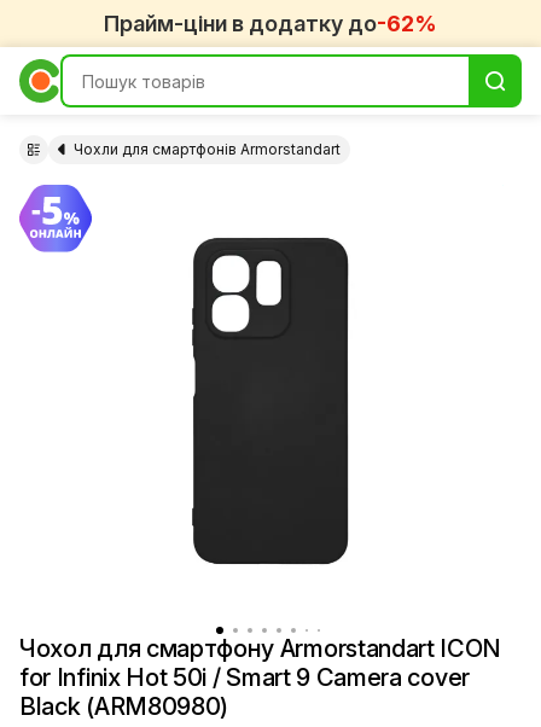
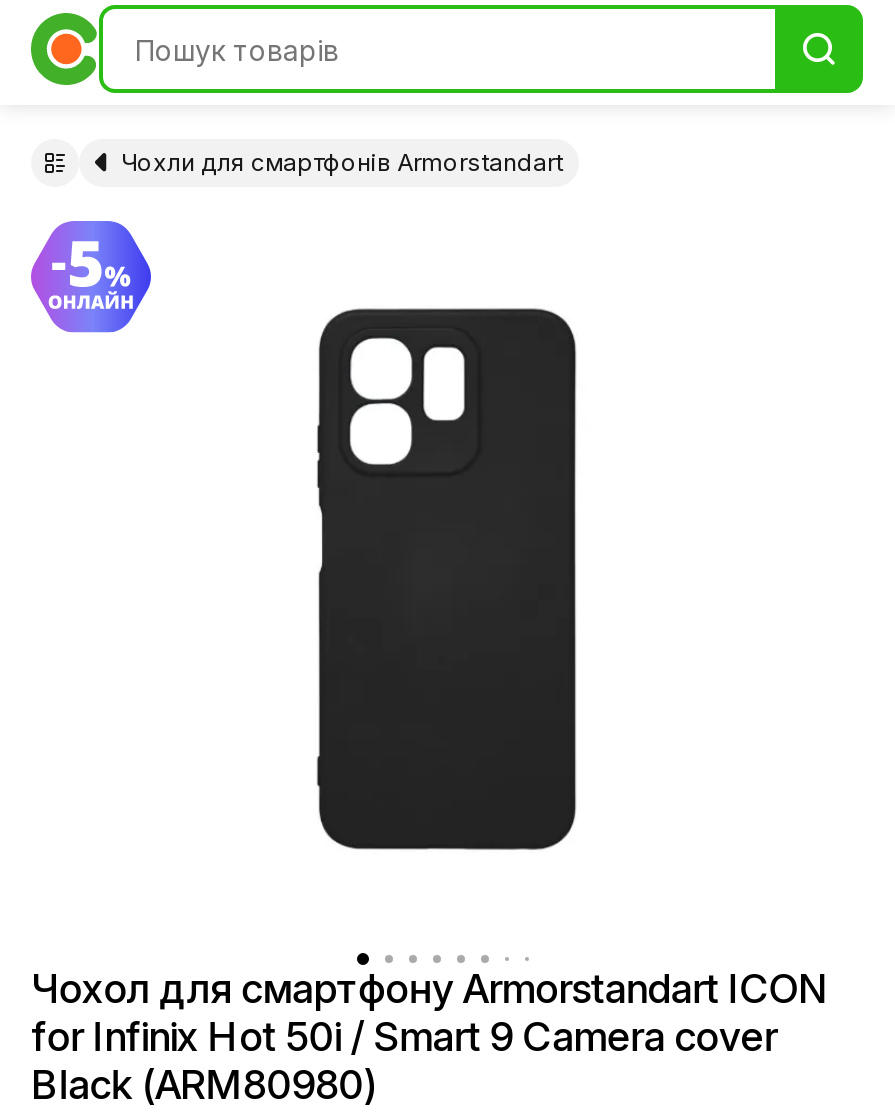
- Прайм-ціни в додатку до-62%
